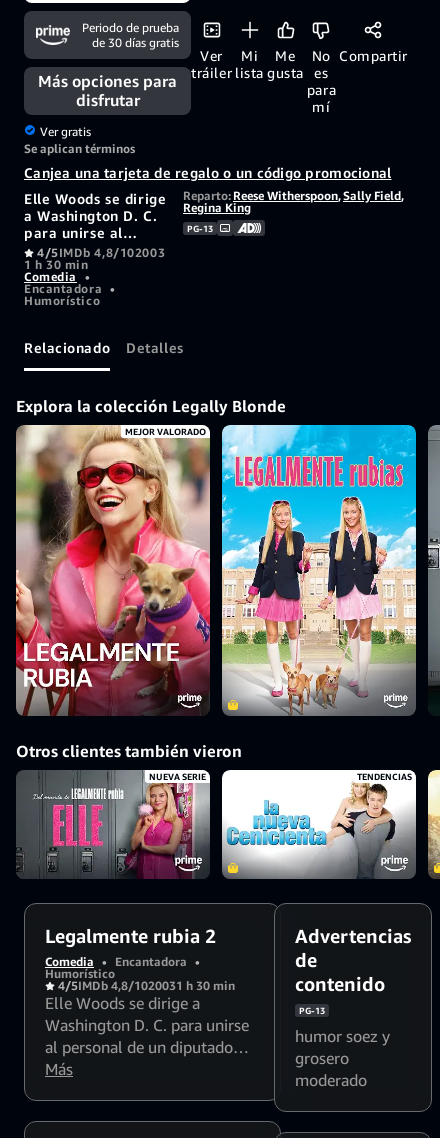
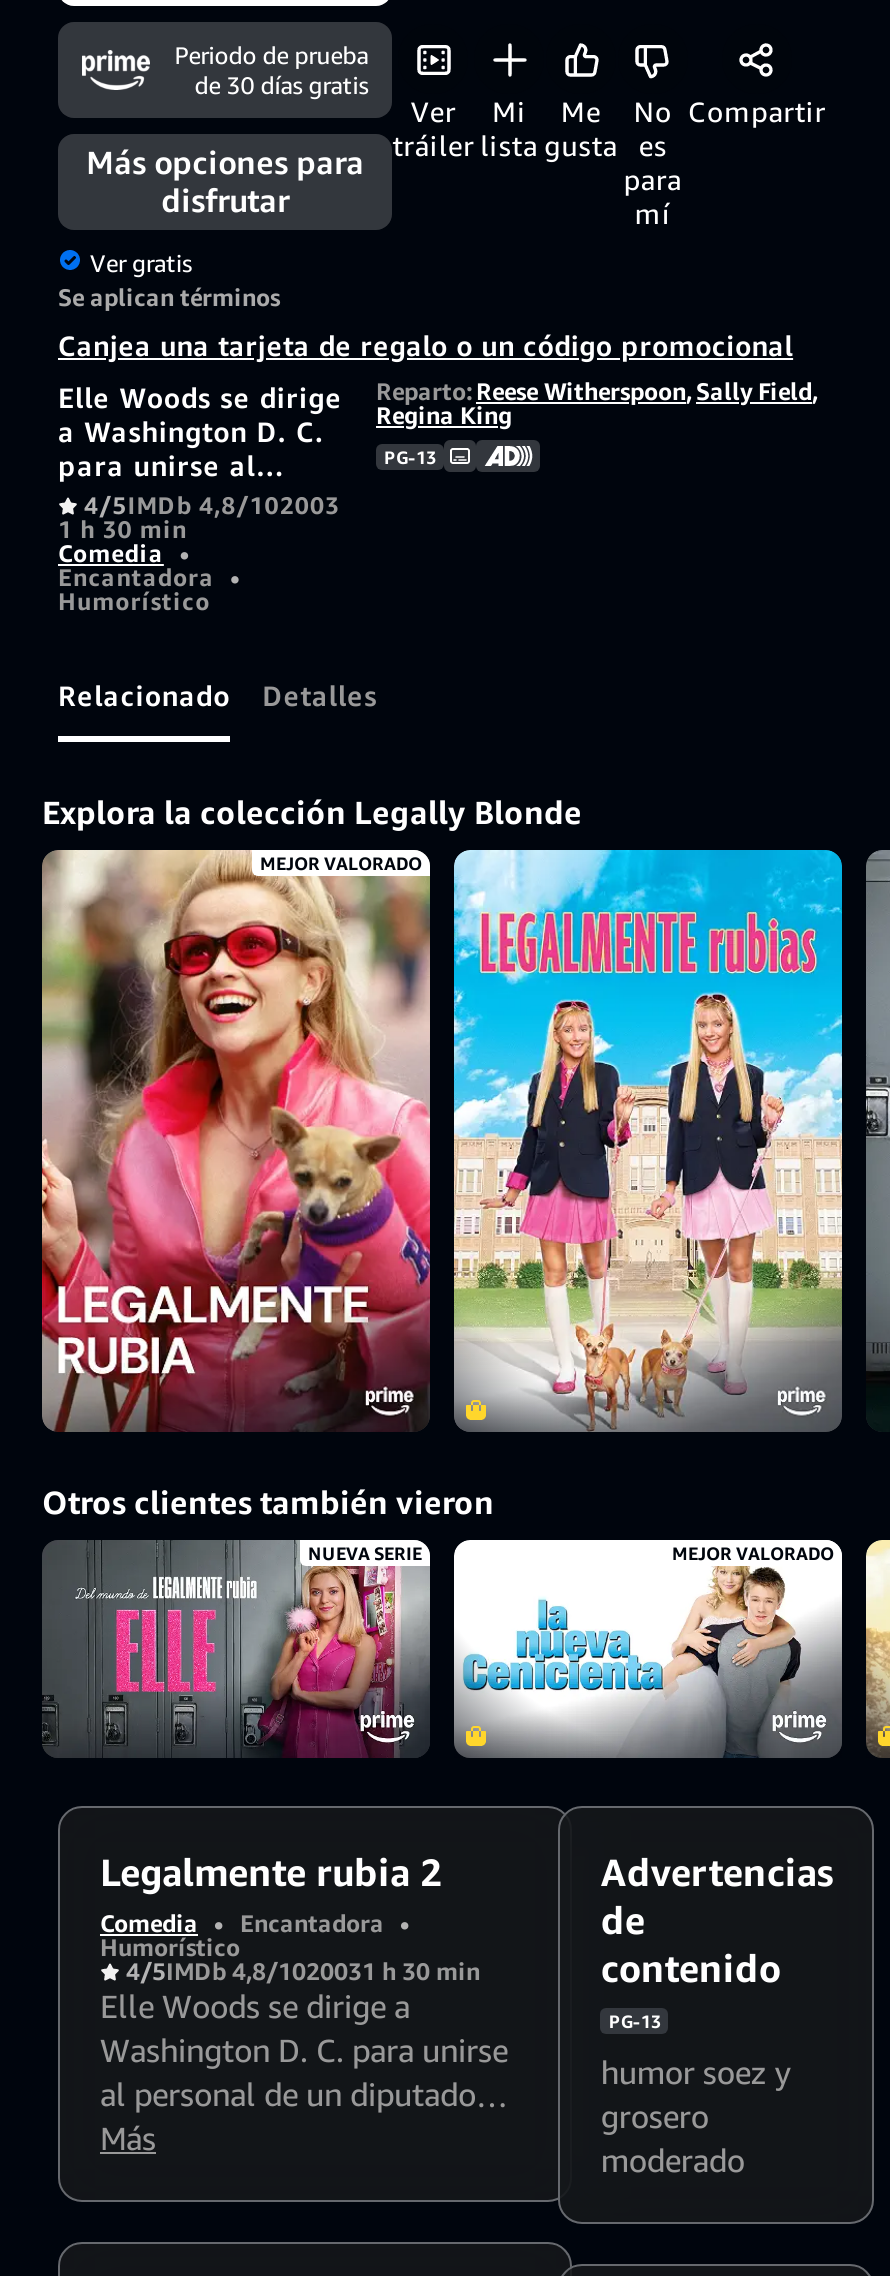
- TENDENCIAS
+ MEJOR VALORADO
